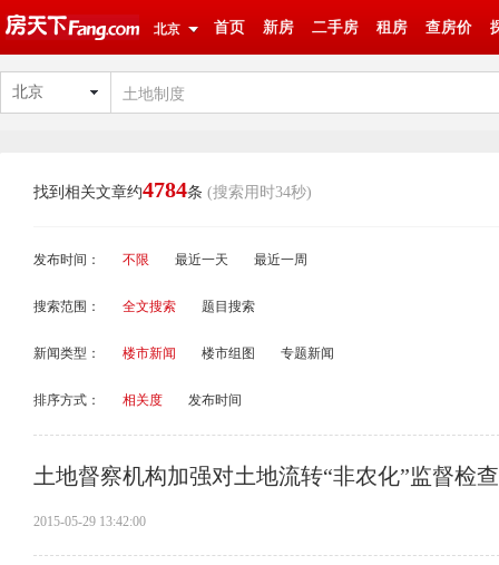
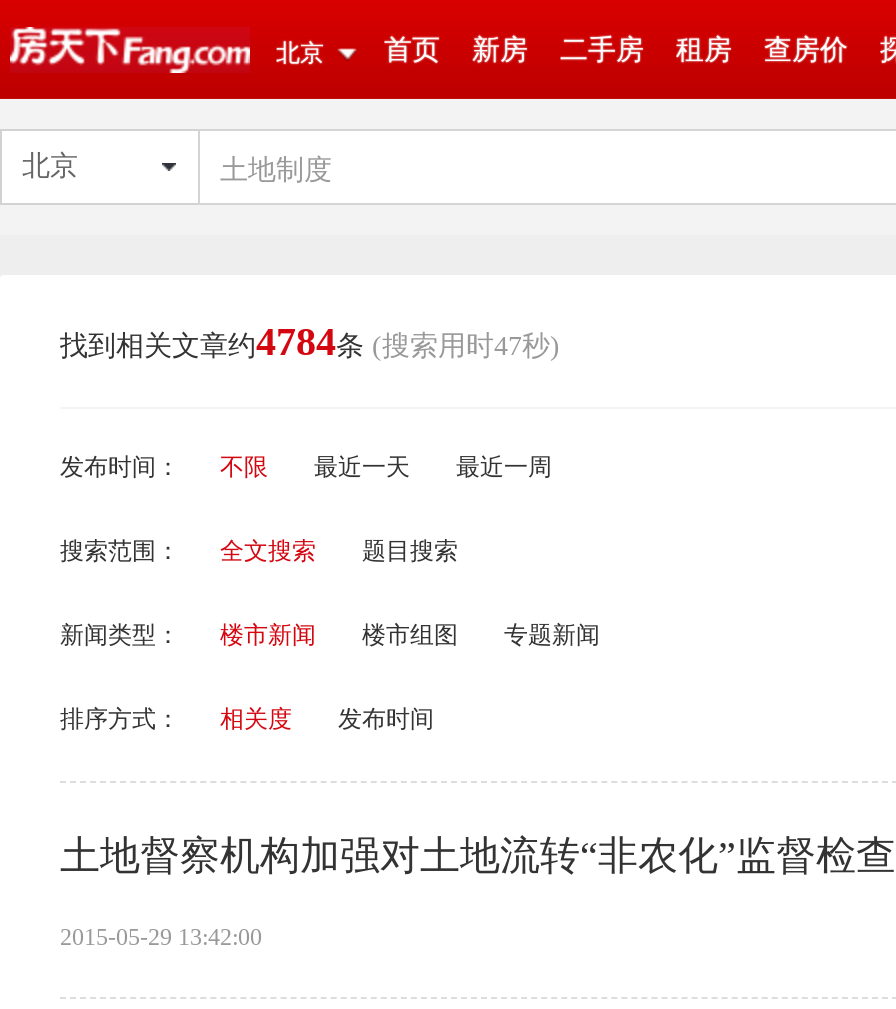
- 找到相关文章约4784条(搜索用时34秒)
+ 找到相关文章约4784条(搜索用时47秒)
